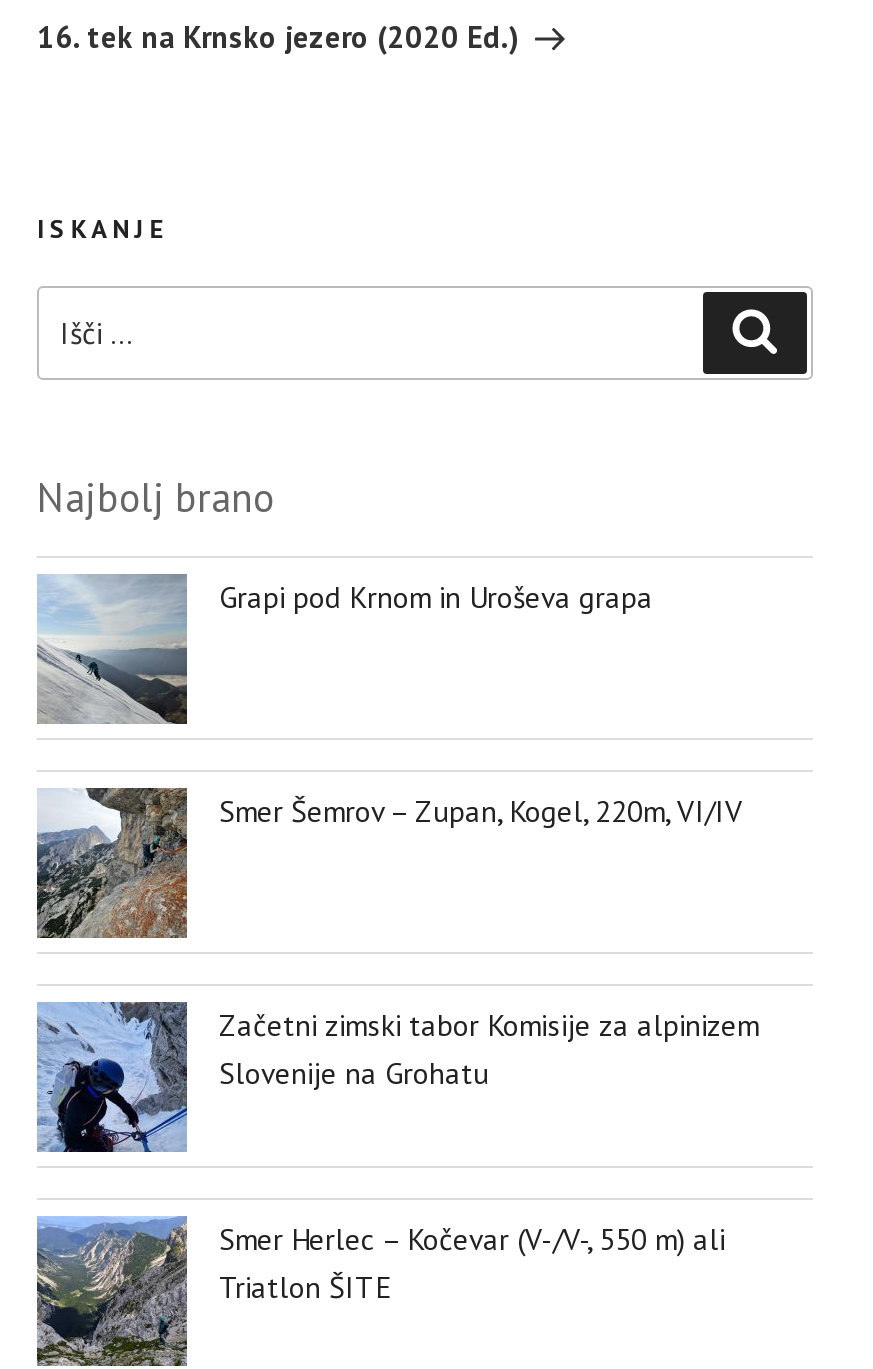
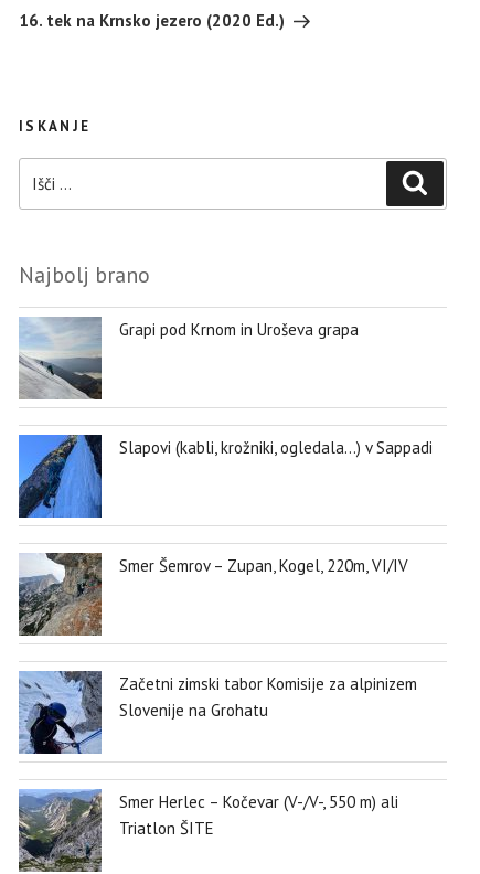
+ [image]
+ Slapovi (kabli, krožniki, ogledala…) v Sappadi
